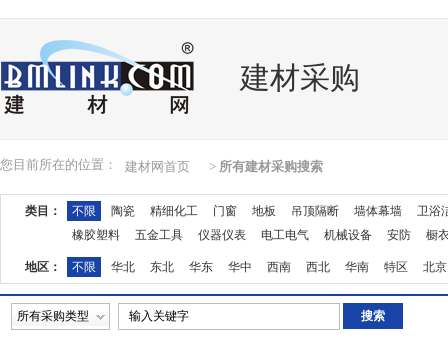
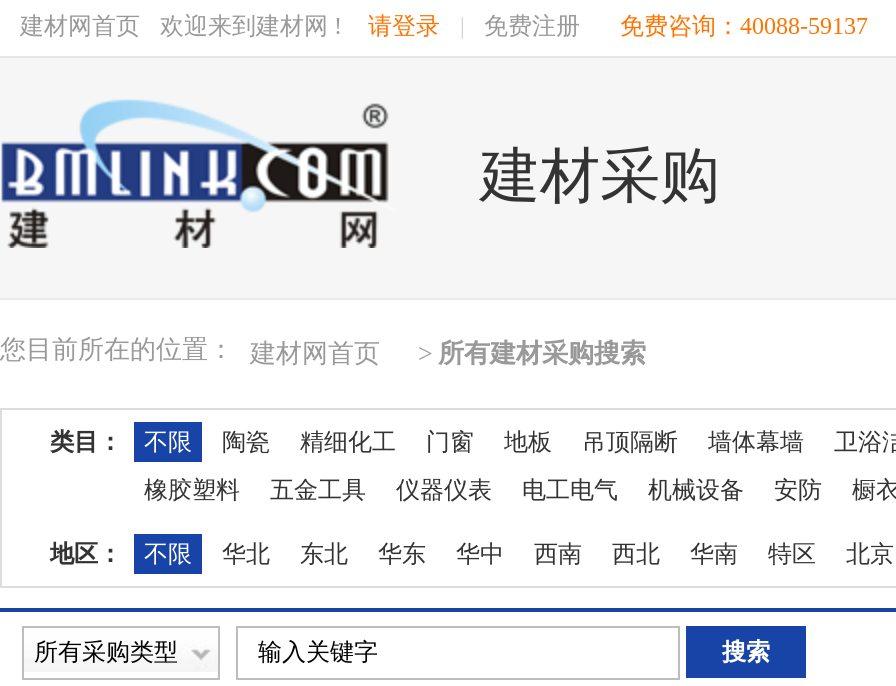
+ 建材网首页
+ 欢迎来到建材网 !
+ 请登录
+ 免费注册
+ 免费咨询：40088-59137
